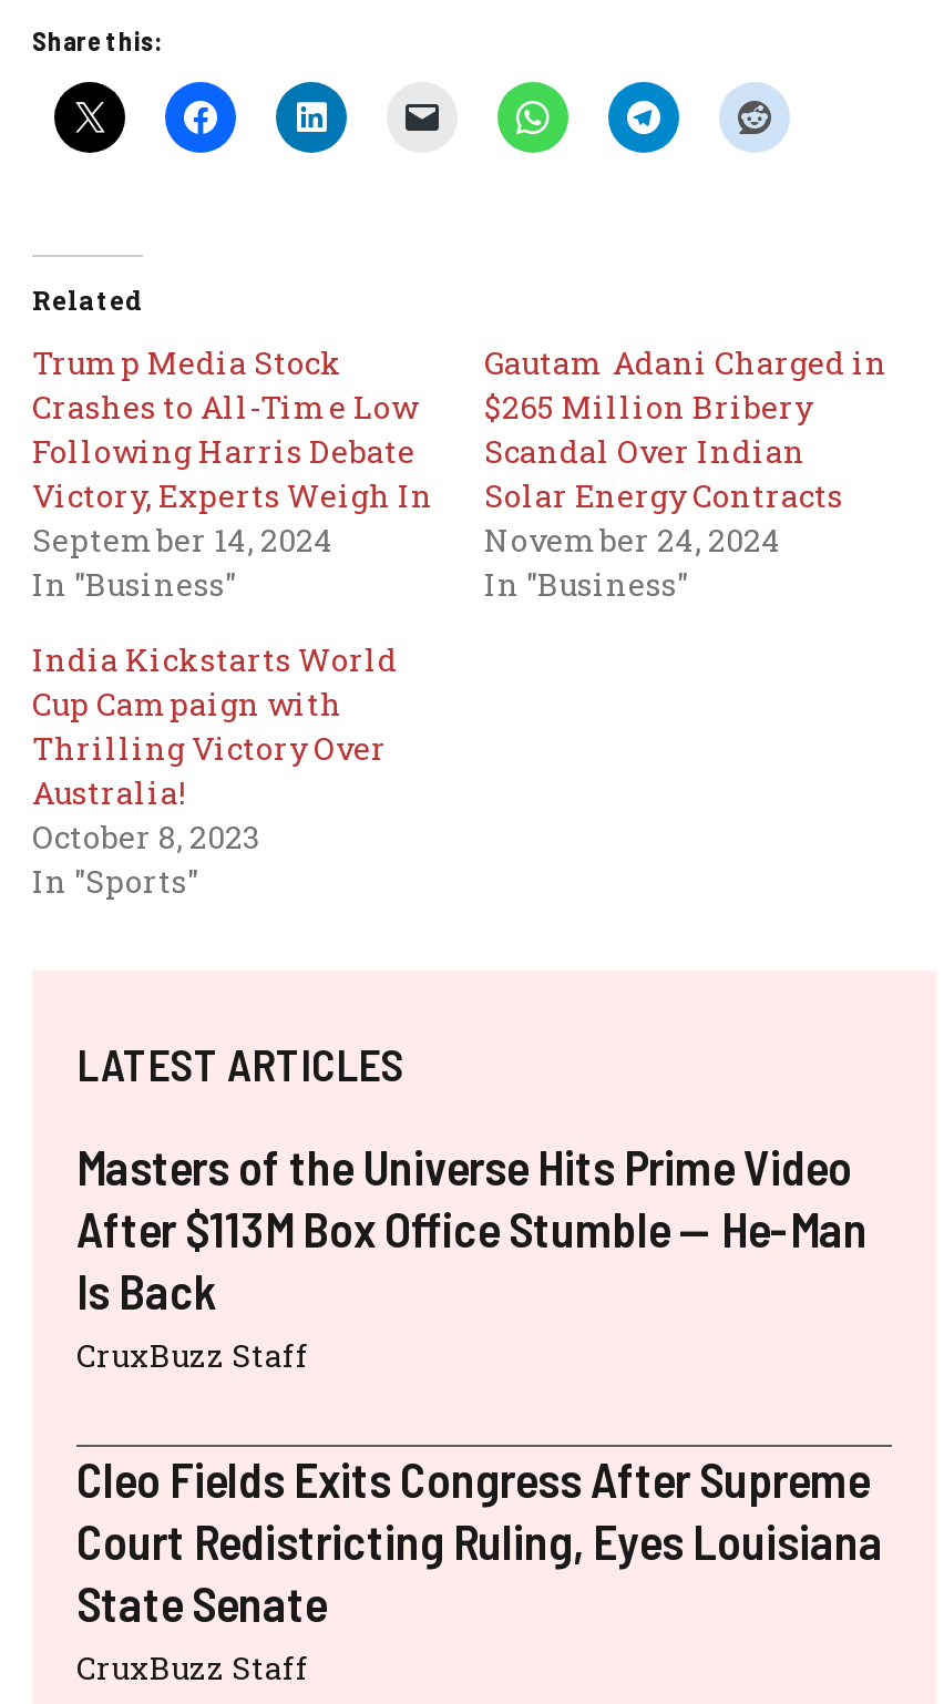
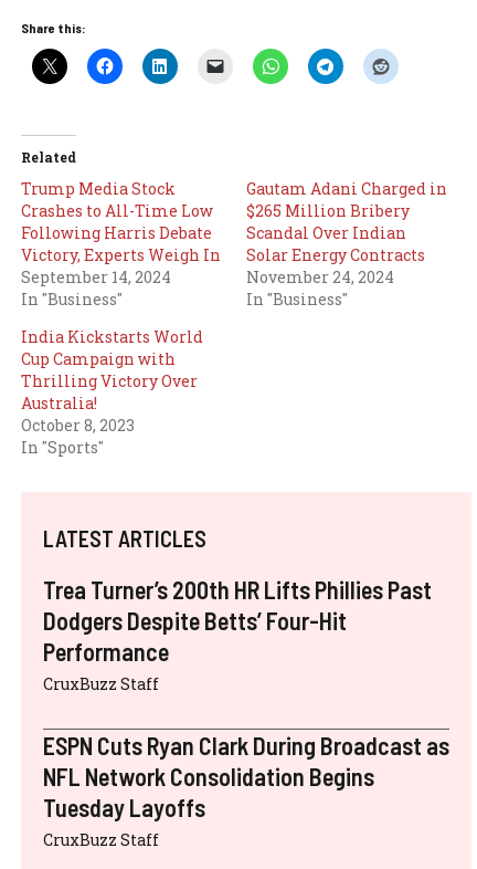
- Masters of the Universe Hits Prime Video
- After $113M Box Office Stumble — He-Man
- Is Back
+ Trea Turner’s 200th HR Lifts Phillies Past
+ Dodgers Despite Betts’ Four-Hit
+ Performance

- Cleo Fields Exits Congress After Supreme
- Court Redistricting Ruling, Eyes Louisiana
- State Senate
+ ESPN Cuts Ryan Clark During Broadcast as
+ NFL Network Consolidation Begins
+ Tuesday Layoffs
